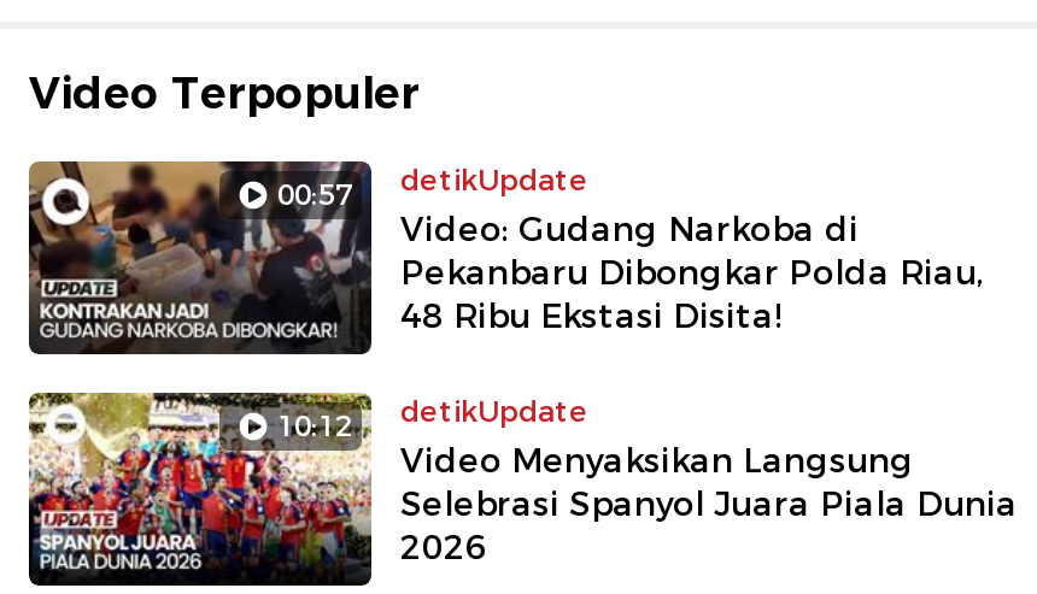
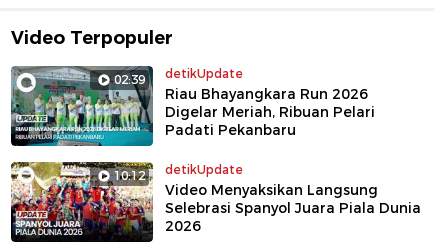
- [image]
- 00:57 detikUpdate
+ [image]
+ 02:39 detikUpdate

- Video: Gudang Narkoba di
- Pekanbaru Dibongkar Polda Riau,
- 48 Ribu Ekstasi Disita!
+ Riau Bhayangkara Run 2026
+ Digelar Meriah, Ribuan Pelari
+ Padati Pekanbaru
